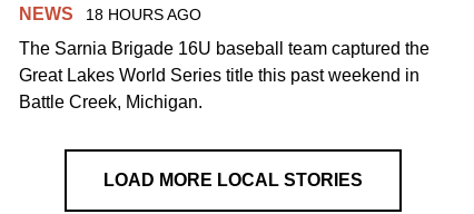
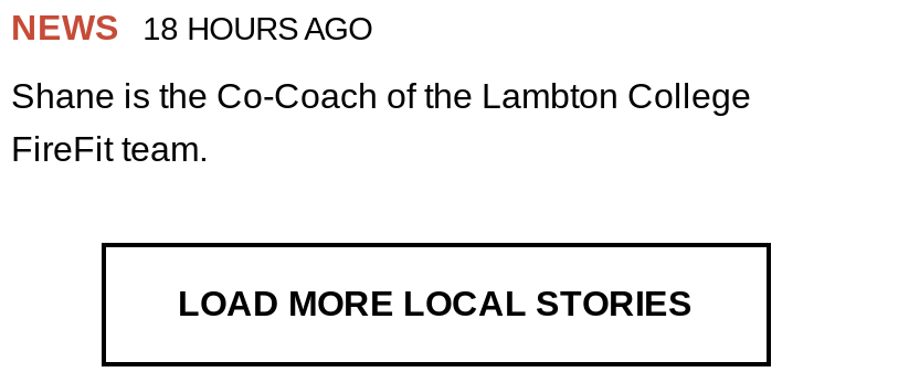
- The Sarnia Brigade 16U baseball team captured the
- Great Lakes World Series title this past weekend in
- Battle Creek, Michigan.
+ Shane is the Co-Coach of the Lambton College
+ FireFit team.
